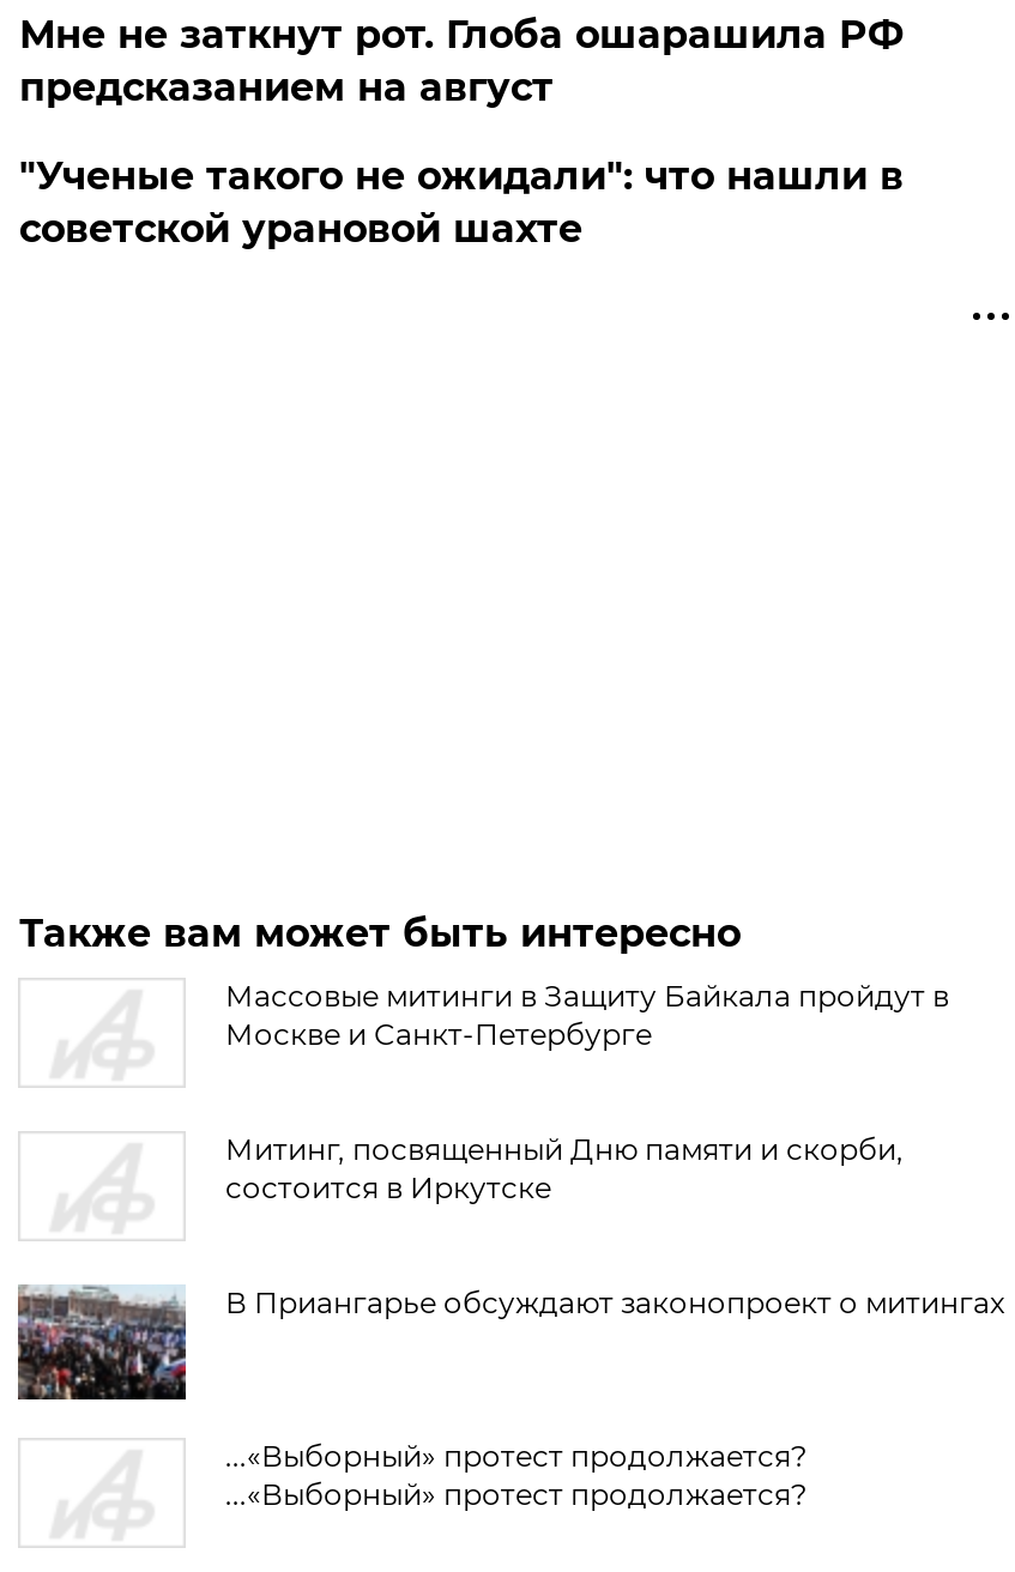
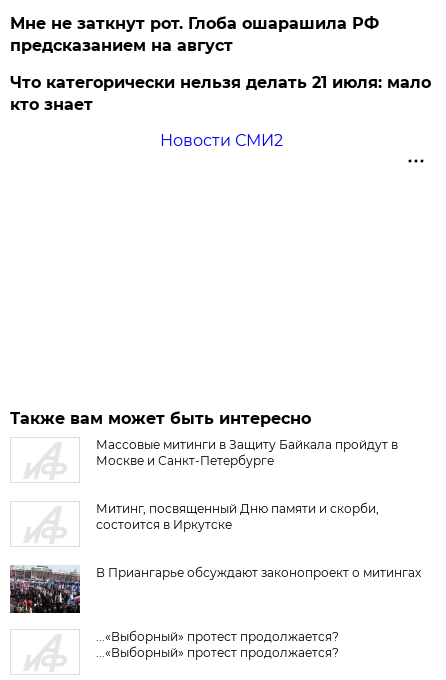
- "Ученые такого не ожидали": что нашли в
- советской урановой шахте
+ Что категорически нельзя делать 21 июля: мало
+ кто знает
+ Новости СМИ2
